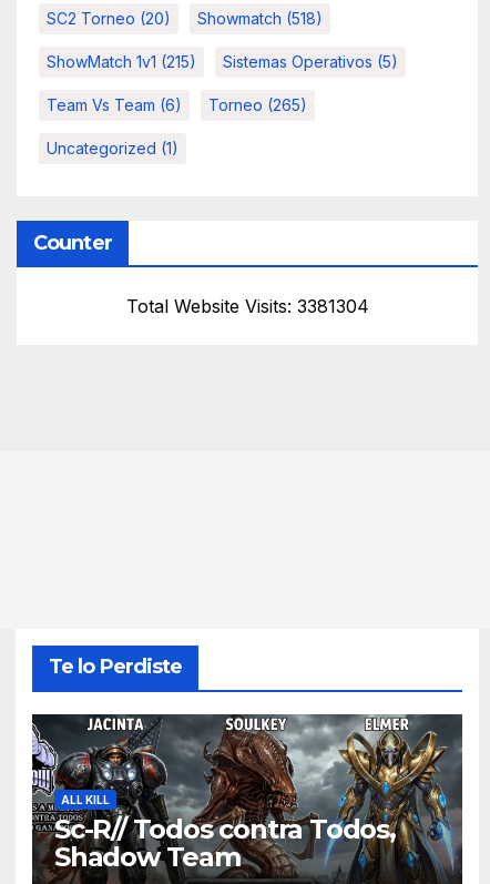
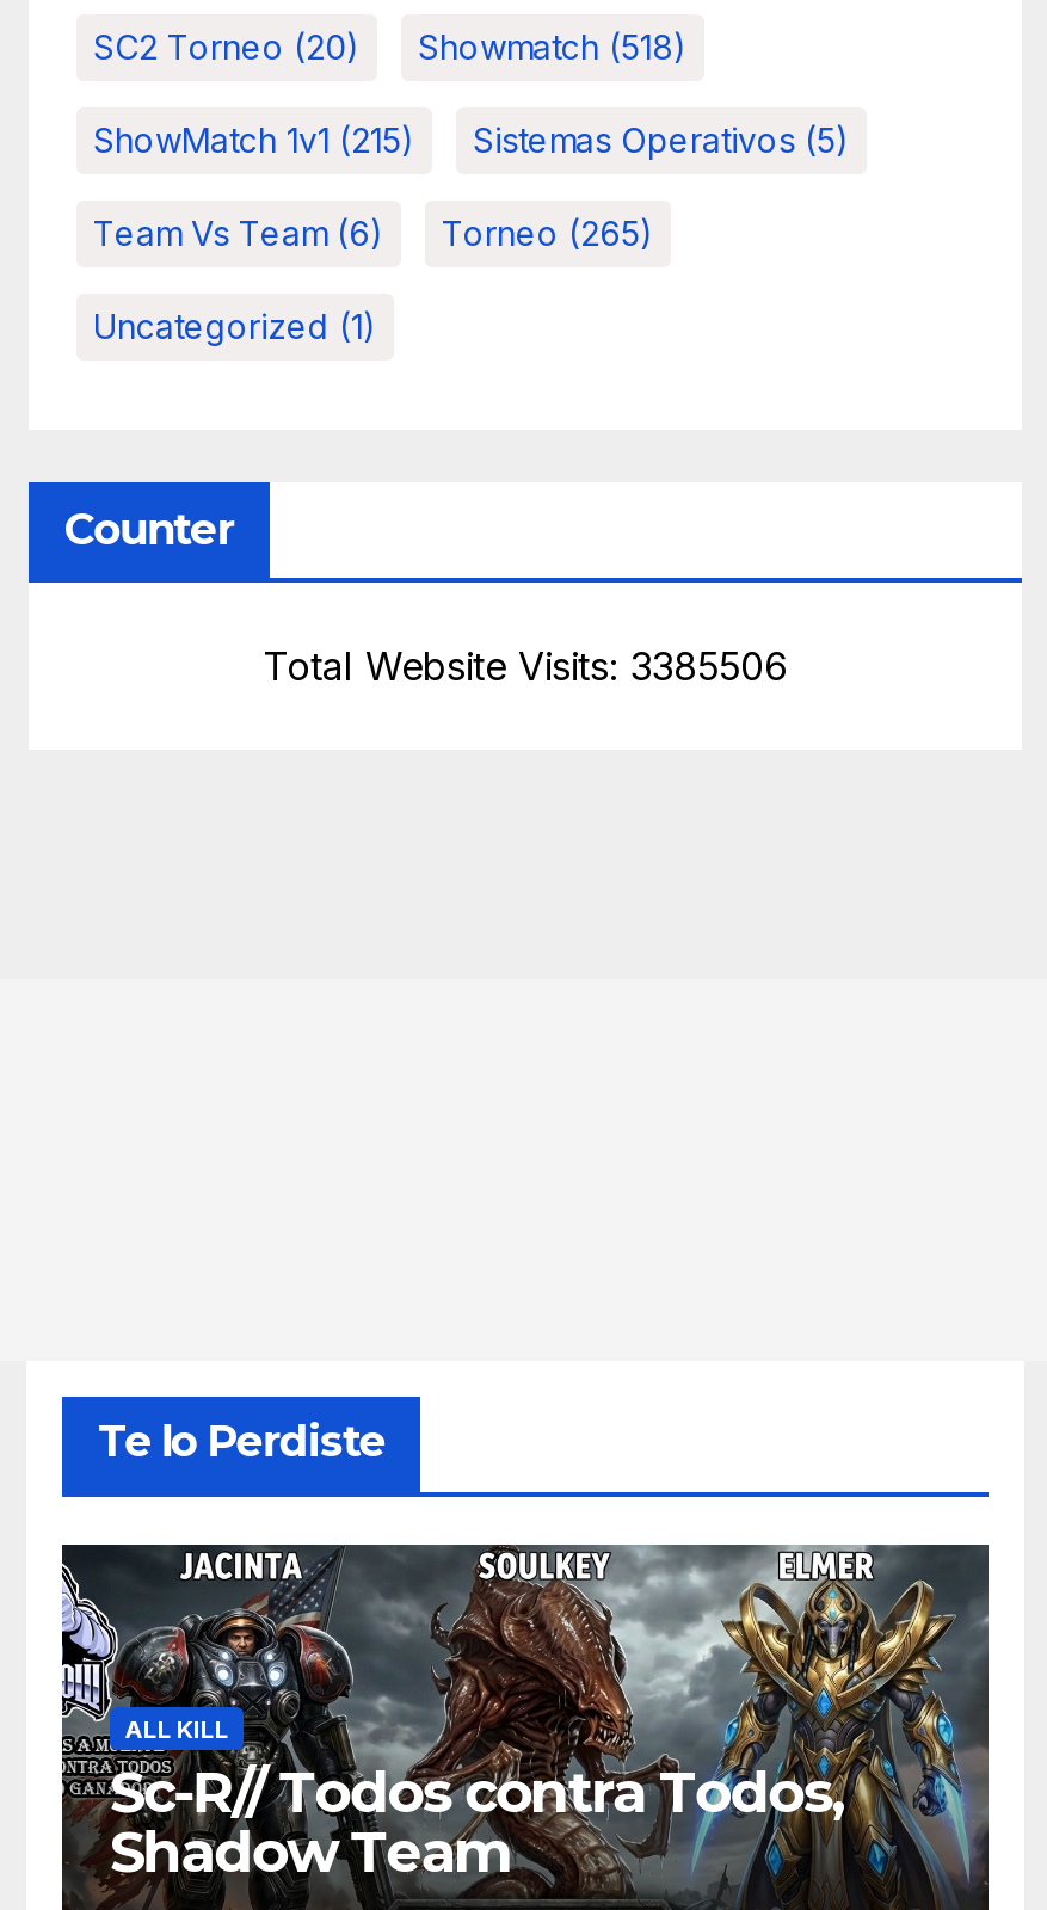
- Total Website Visits: 3381304
+ Total Website Visits: 3385506
